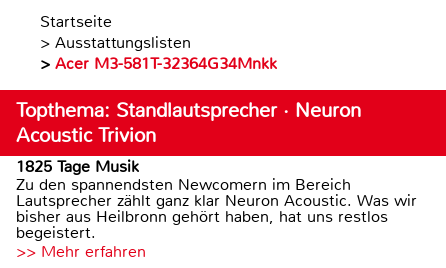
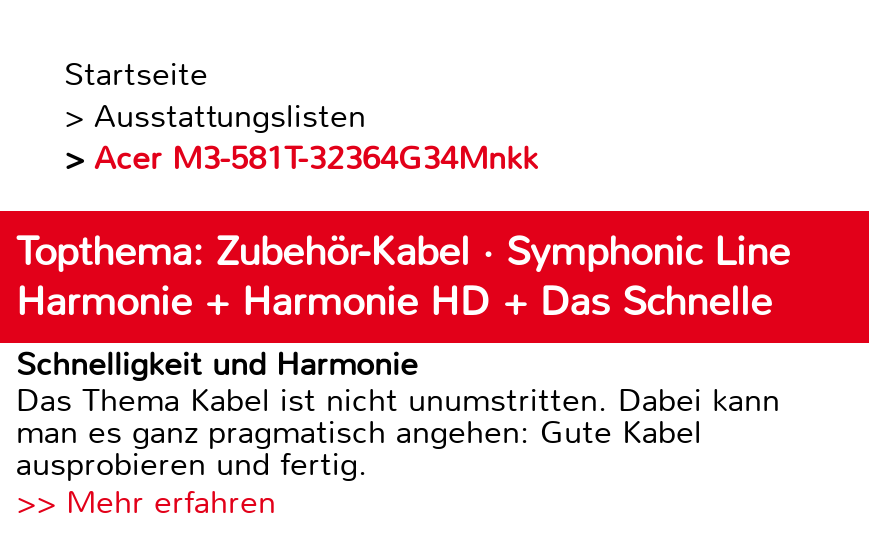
- Topthema: Standlautsprecher · Neuron
- Acoustic Trivion
- 1825 Tage Musik
- Zu den spannendsten Newcomern im Bereich
- Lautsprecher zählt ganz klar Neuron Acoustic. Was wir
- bisher aus Heilbronn gehört haben, hat uns restlos
- begeistert.
+ Topthema: Zubehör-Kabel · Symphonic Line
+ Harmonie + Harmonie HD + Das Schnelle
+ Schnelligkeit und Harmonie
+ Das Thema Kabel ist nicht unumstritten. Dabei kann
+ man es ganz pragmatisch angehen: Gute Kabel
+ ausprobieren und fertig.
